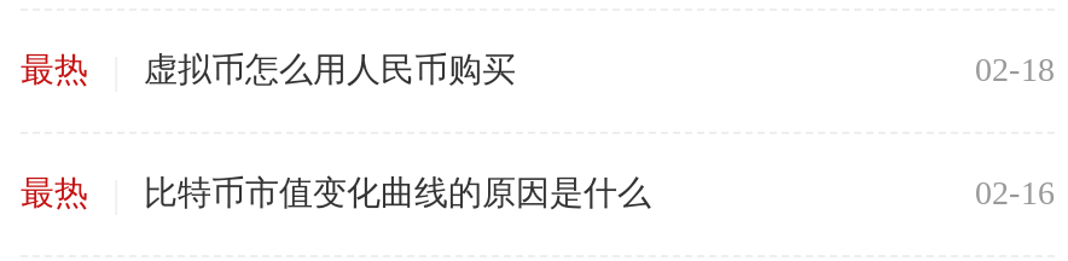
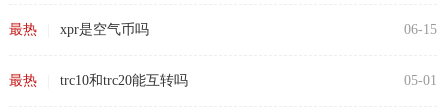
- 虚拟币怎么用人民币购买
- 02-18
+ xpr是空气币吗
+ 06-15

- 比特币市值变化曲线的原因是什么
- 02-16
+ trc10和trc20能互转吗
+ 05-01
